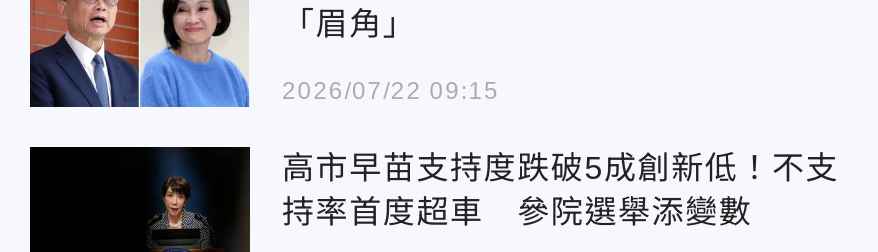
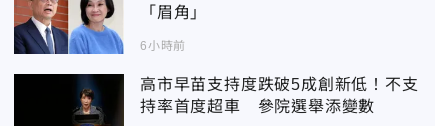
- 2026/07/22 09:15
+ 6小時前
